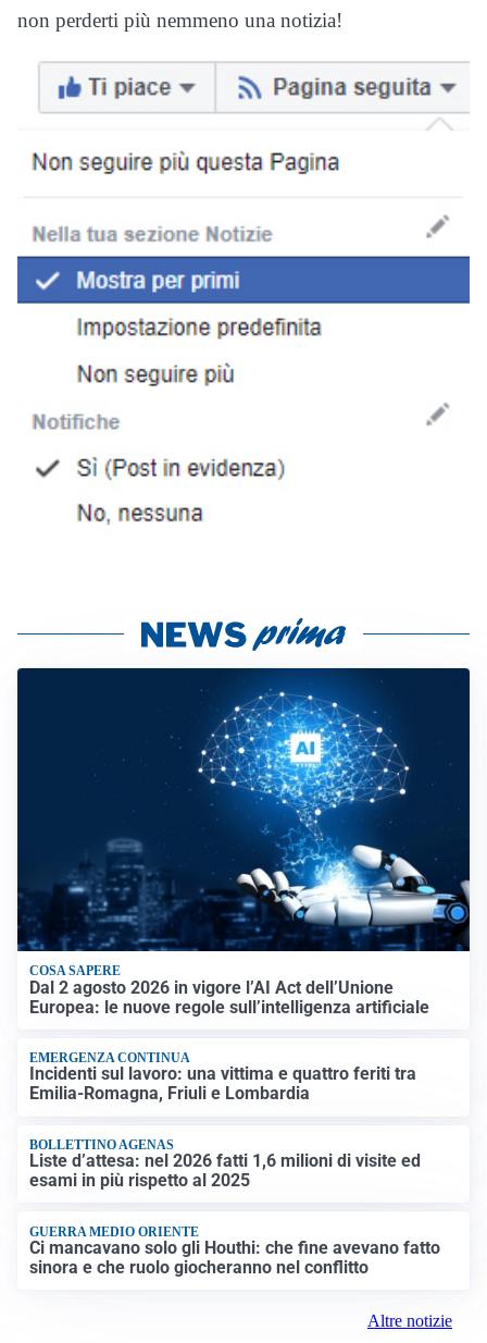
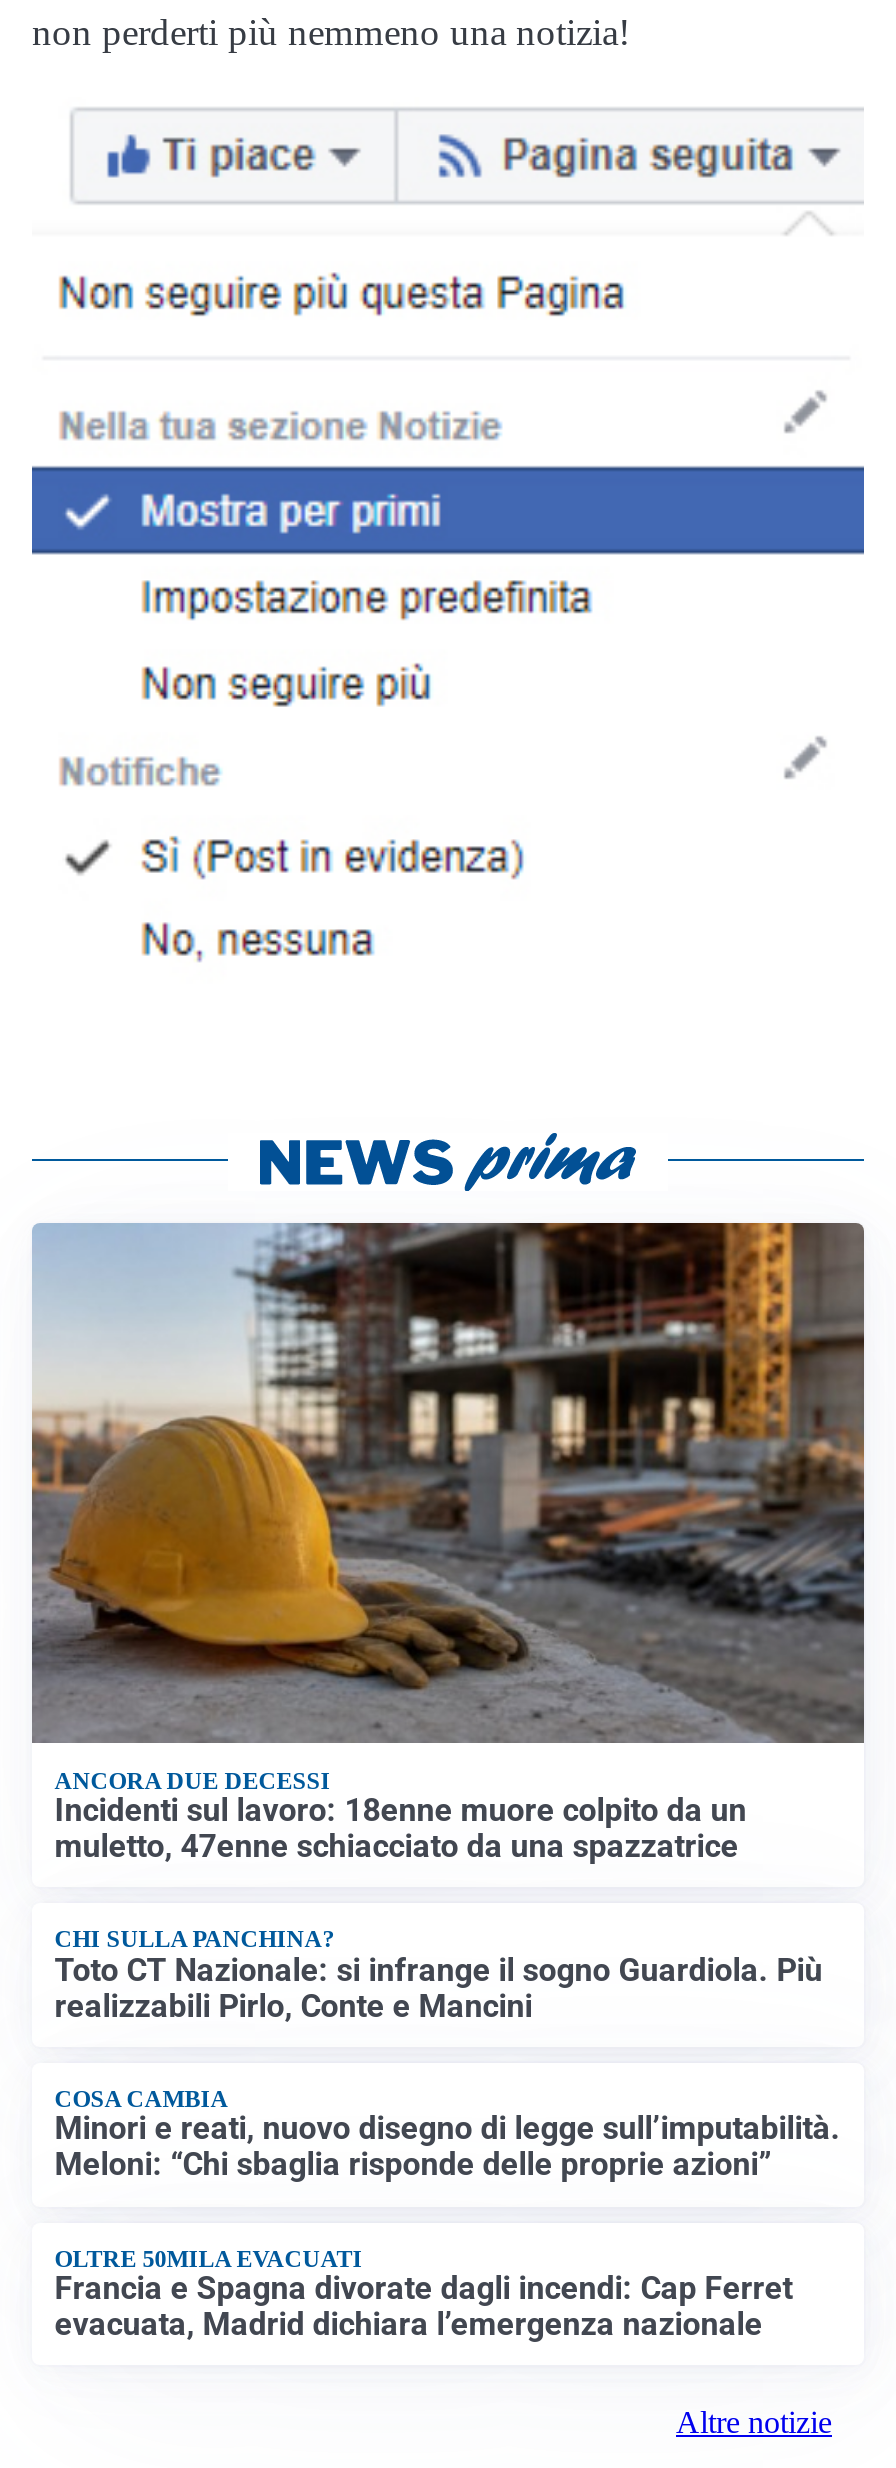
- [image]
- COSA SAPERE
- Dal 2 agosto 2026 in vigore l’AI Act dell’Unione
- Europea: le nuove regole sull’intelligenza artificiale
+ [image]
+ ANCORA DUE DECESSI
+ Incidenti sul lavoro: 18enne muore colpito da un
+ muletto, 47enne schiacciato da una spazzatrice

- EMERGENZA CONTINUA
- Incidenti sul lavoro: una vittima e quattro feriti tra
- Emilia-Romagna, Friuli e Lombardia
+ CHI SULLA PANCHINA?
+ Toto CT Nazionale: si infrange il sogno Guardiola. Più
+ realizzabili Pirlo, Conte e Mancini

- BOLLETTINO AGENAS
- Liste d’attesa: nel 2026 fatti 1,6 milioni di visite ed
- esami in più rispetto al 2025
+ COSA CAMBIA
+ Minori e reati, nuovo disegno di legge sull’imputabilità.
+ Meloni: “Chi sbaglia risponde delle proprie azioni”

- GUERRA MEDIO ORIENTE
- Ci mancavano solo gli Houthi: che fine avevano fatto
- sinora e che ruolo giocheranno nel conflitto
+ OLTRE 50MILA EVACUATI
+ Francia e Spagna divorate dagli incendi: Cap Ferret
+ evacuata, Madrid dichiara l’emergenza nazionale
